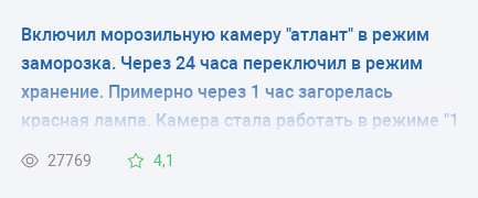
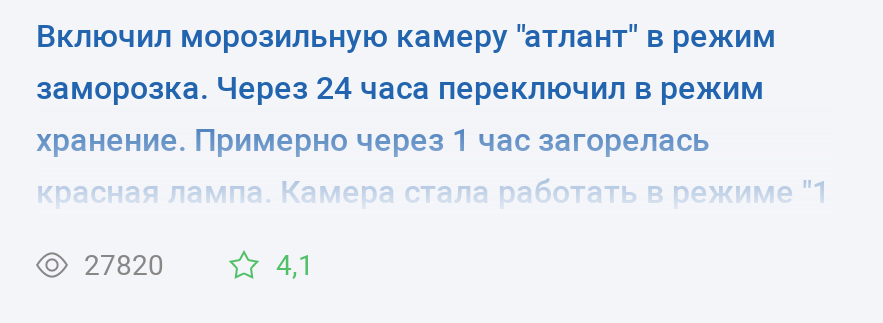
- 27769
+ 27820
